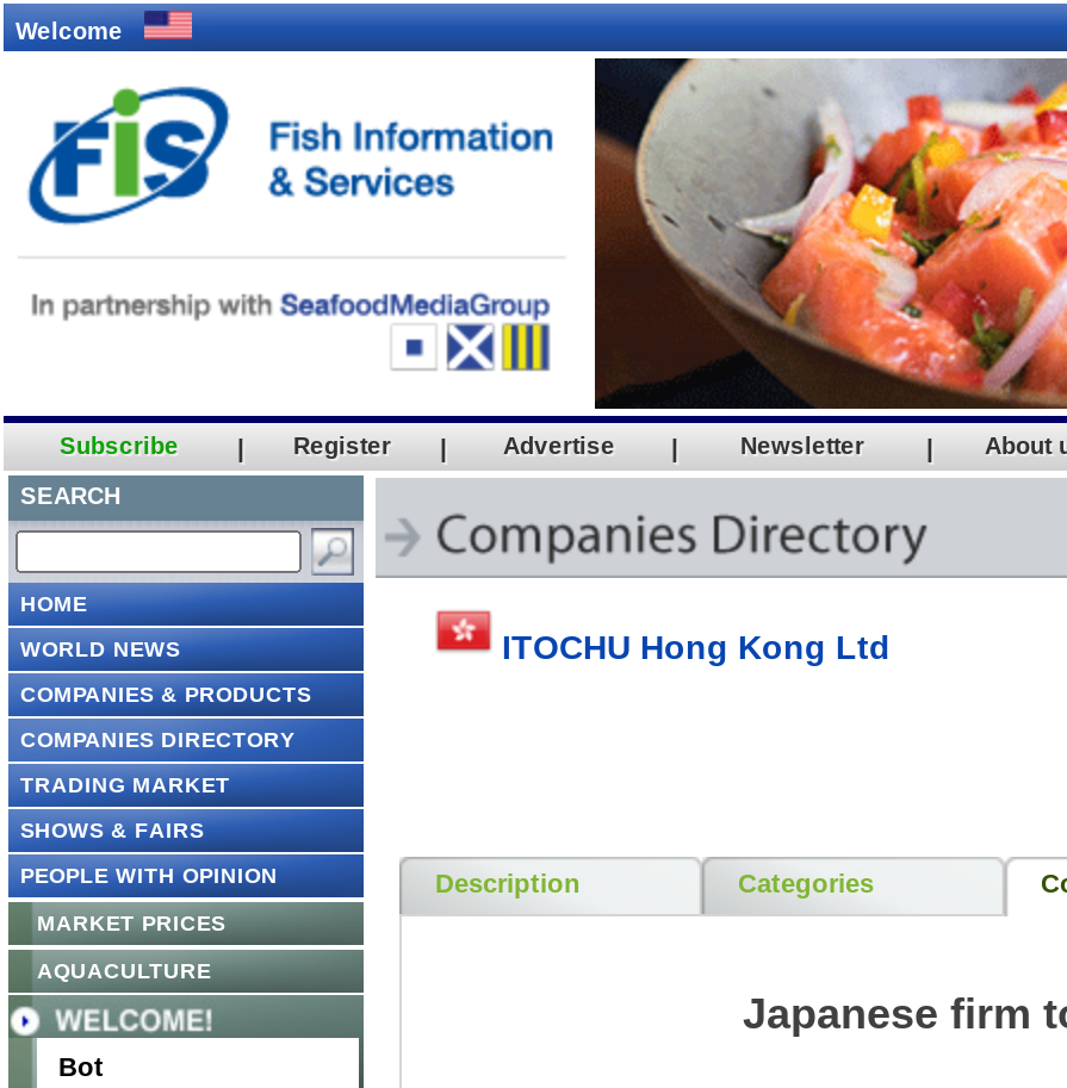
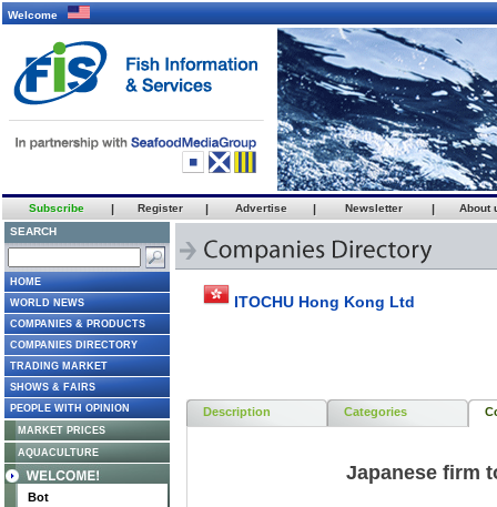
- [image]
+ [image]
